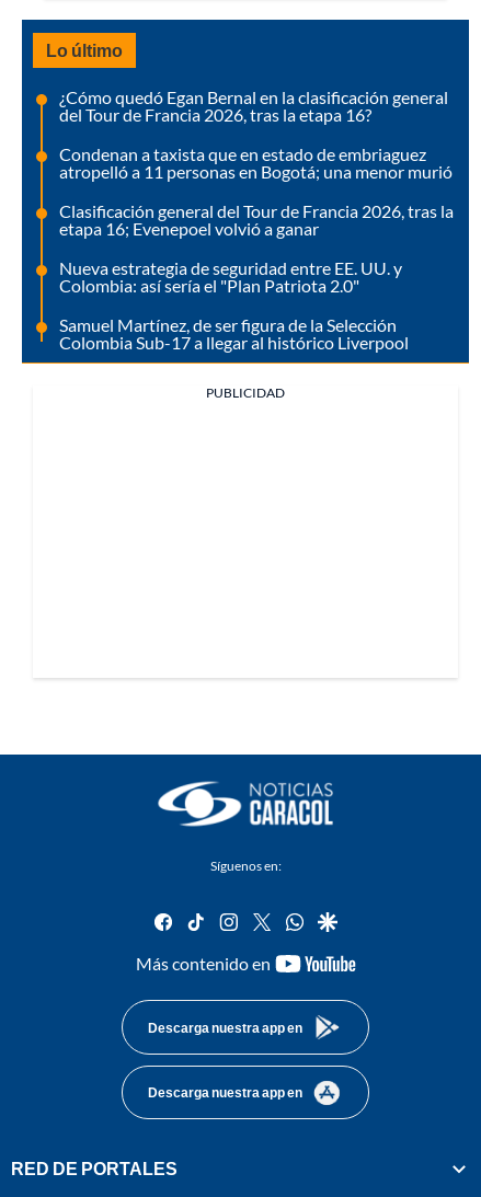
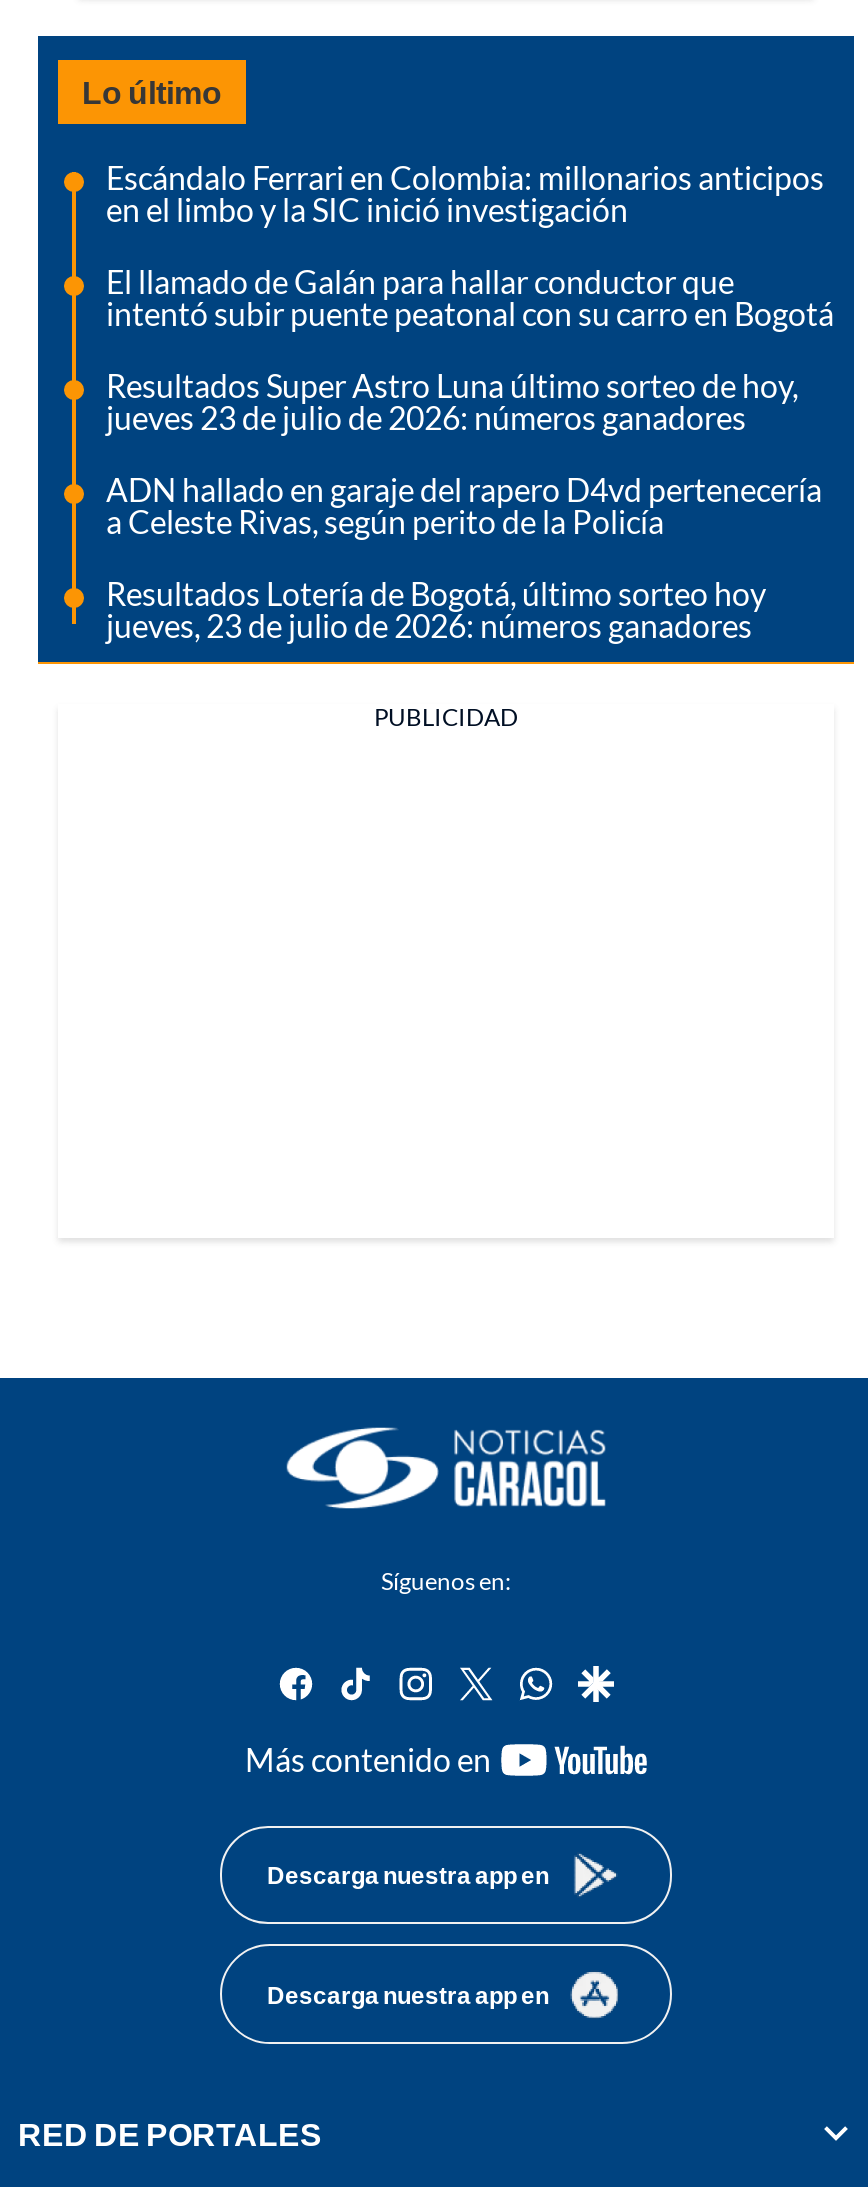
- ¿Cómo quedó Egan Bernal en la clasificación general
- del Tour de Francia 2026, tras la etapa 16?
+ Escándalo Ferrari en Colombia: millonarios anticipos
+ en el limbo y la SIC inició investigación

- Condenan a taxista que en estado de embriaguez
- atropelló a 11 personas en Bogotá; una menor murió
+ El llamado de Galán para hallar conductor que
+ intentó subir puente peatonal con su carro en Bogotá

- Clasificación general del Tour de Francia 2026, tras la
- etapa 16; Evenepoel volvió a ganar
+ Resultados Super Astro Luna último sorteo de hoy,
+ jueves 23 de julio de 2026: números ganadores

- Nueva estrategia de seguridad entre EE. UU. y
- Colombia: así sería el "Plan Patriota 2.0"
+ ADN hallado en garaje del rapero D4vd pertenecería
+ a Celeste Rivas, según perito de la Policía

- Samuel Martínez, de ser figura de la Selección
- Colombia Sub-17 a llegar al histórico Liverpool
+ Resultados Lotería de Bogotá, último sorteo hoy
+ jueves, 23 de julio de 2026: números ganadores
